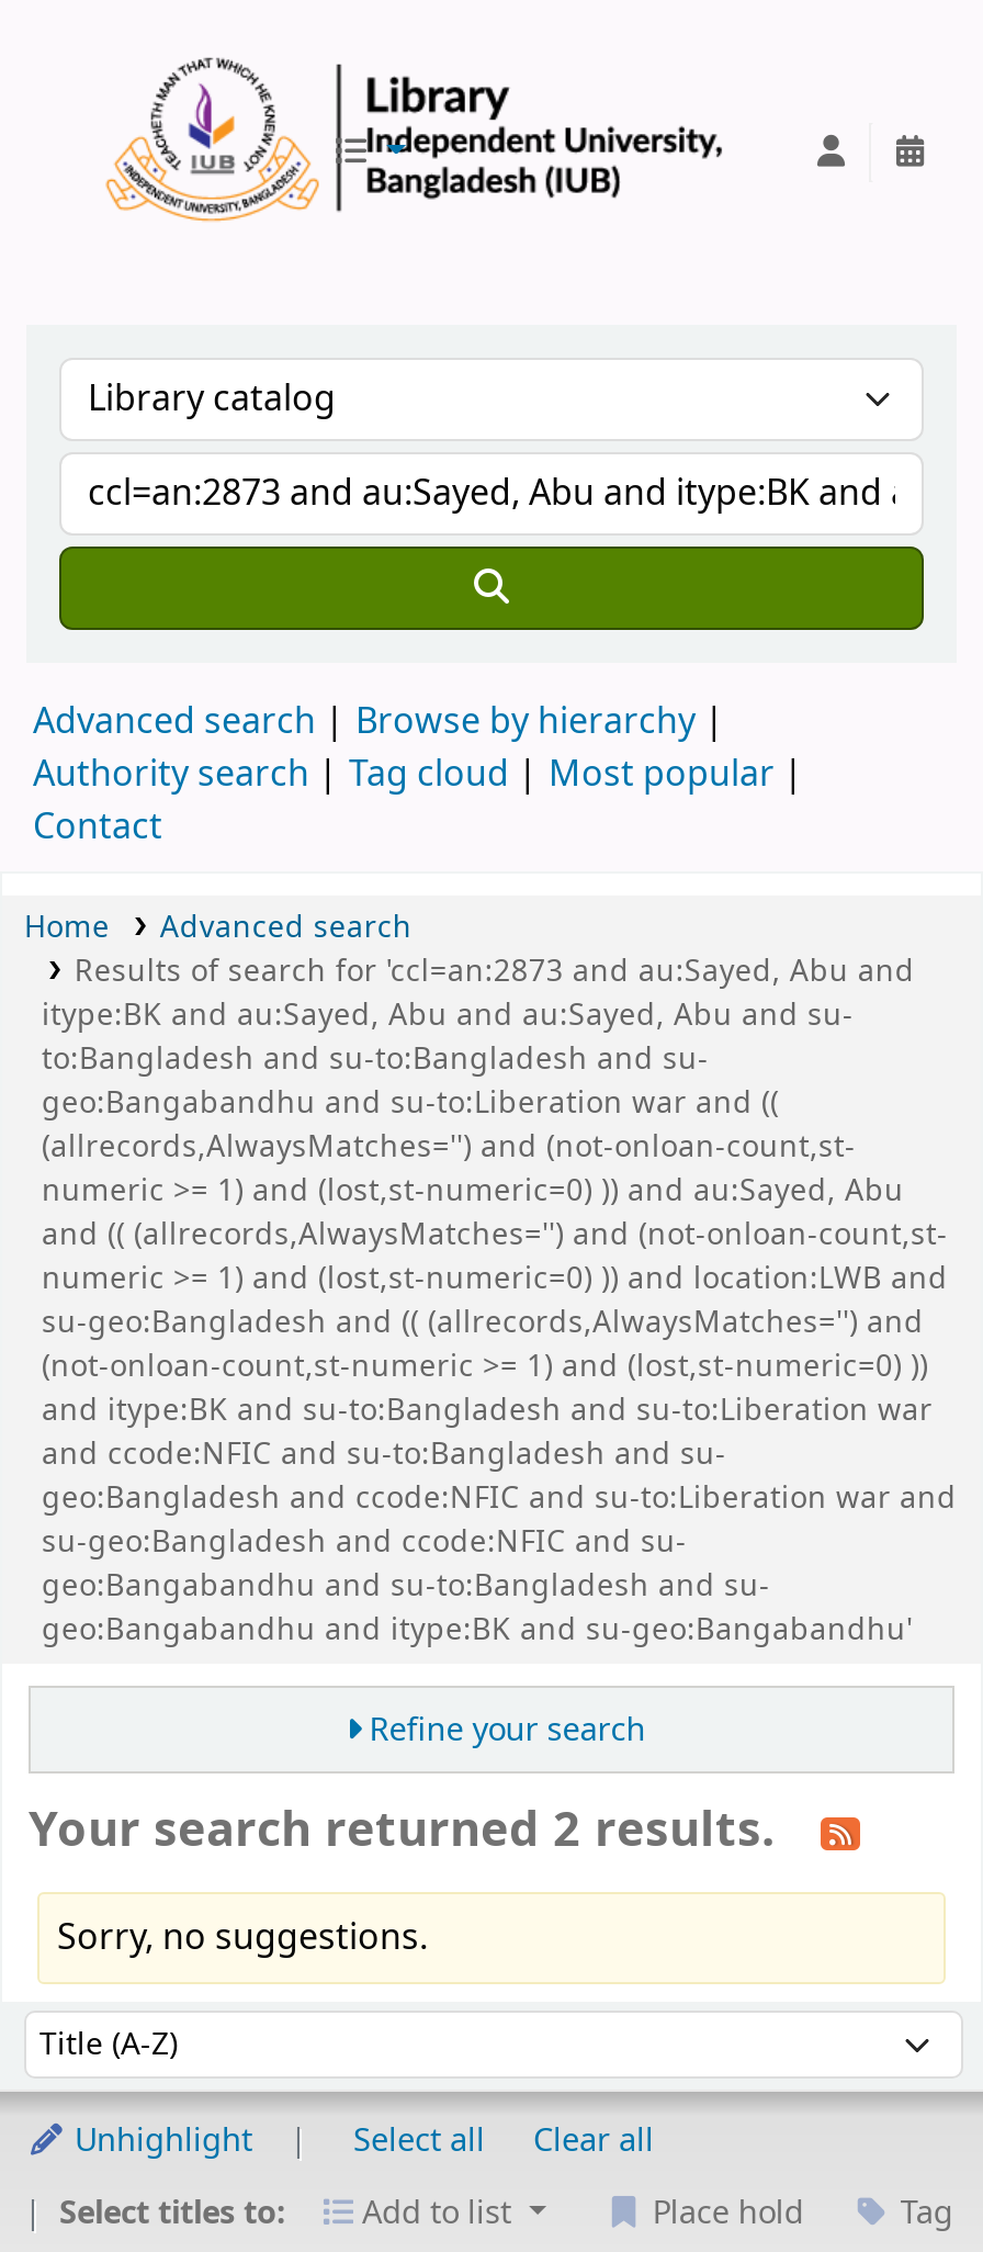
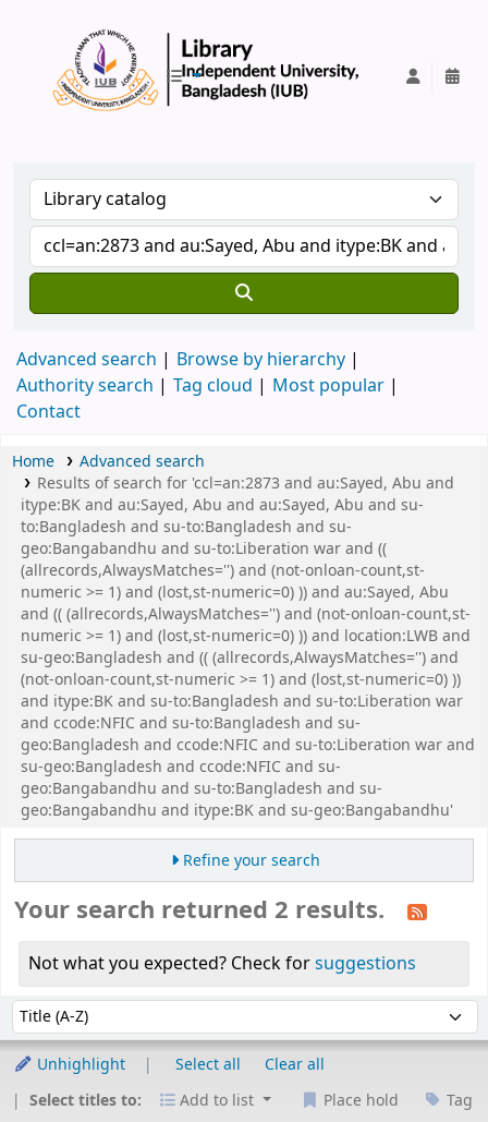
- Sorry, no suggestions.
+ Not what you expected? Check for suggestions
